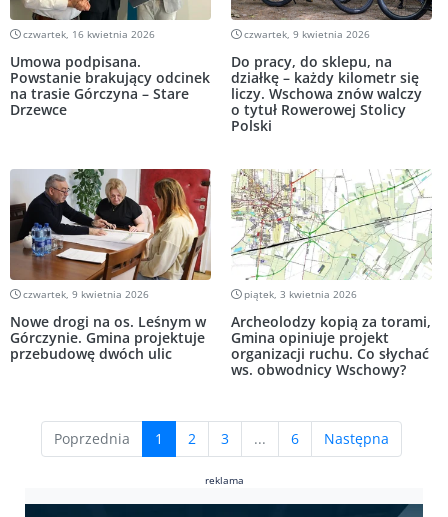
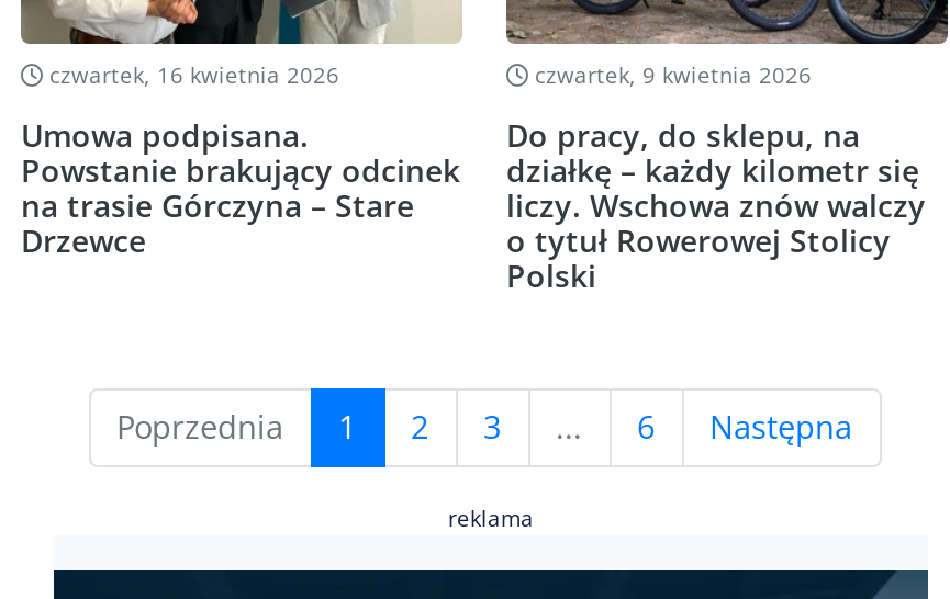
- [image]
- czwartek, 9 kwietnia 2026
- Nowe drogi na os. Leśnym w
- Górczynie. Gmina projektuje
- przebudowę dwóch ulic

- [image]
- piątek, 3 kwietnia 2026
- Archeolodzy kopią za torami,
- Gmina opiniuje projekt
- organizacji ruchu. Co słychać
- ws. obwodnicy Wschowy?
